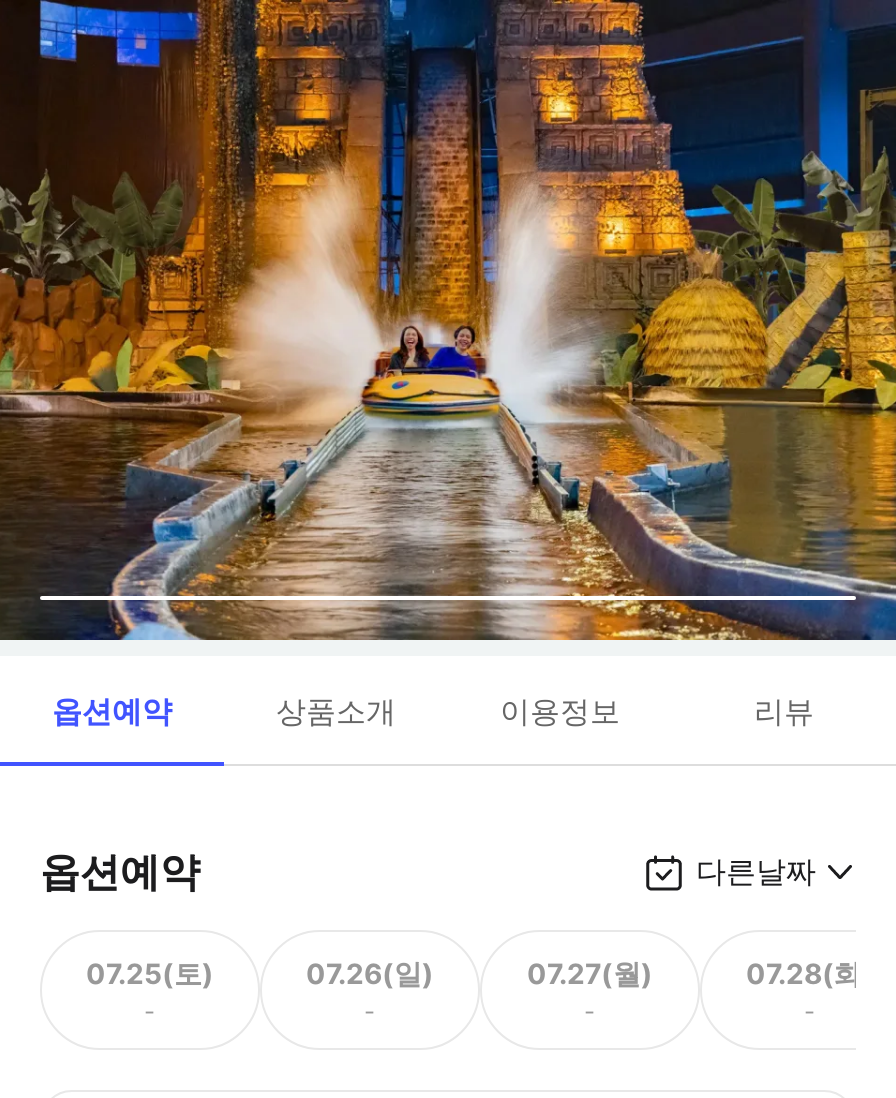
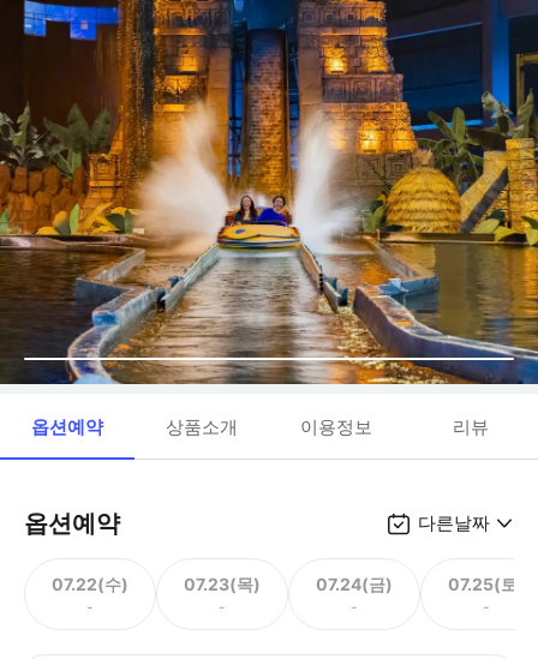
- 07.25(토)
+ 07.22(수)

- 07.26(일)
+ 07.23(목)

- 07.27(월)
+ 07.24(금)

- 07.28(화)
+ 07.25(토)
